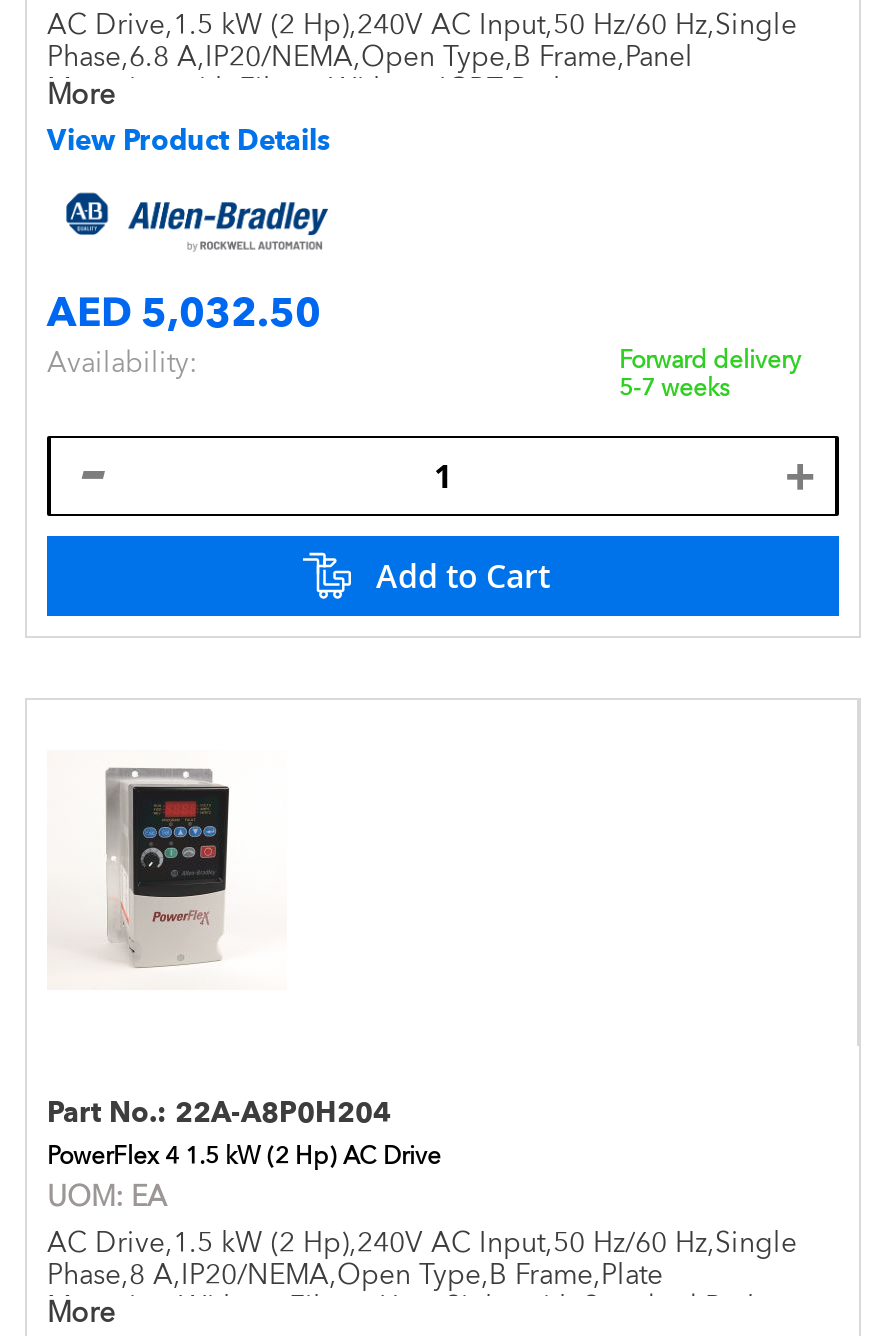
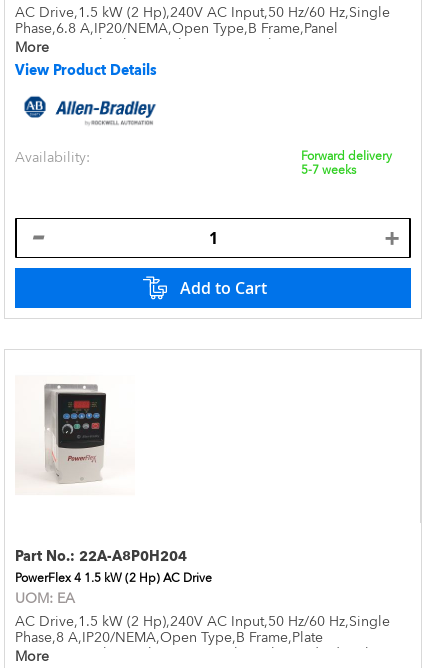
- AED 5,032.50

moved up: Availability: | Forward delivery | 5-7 weeks
